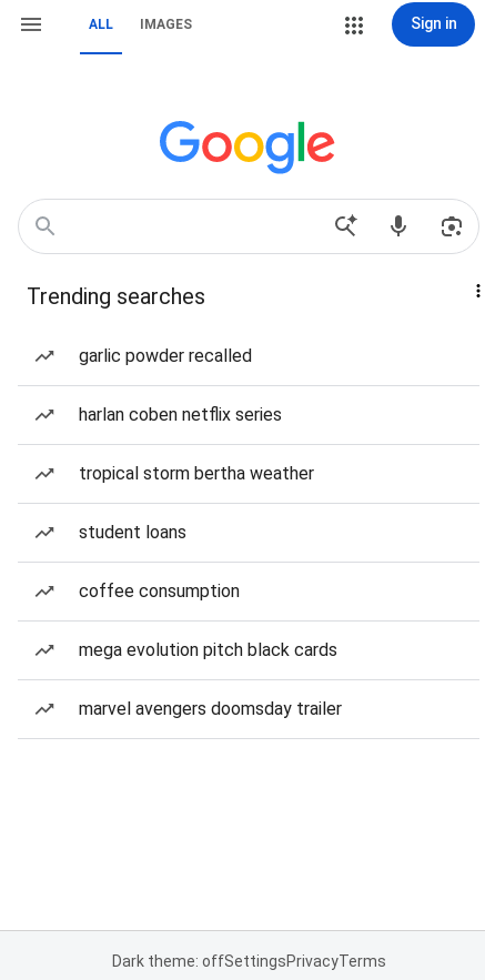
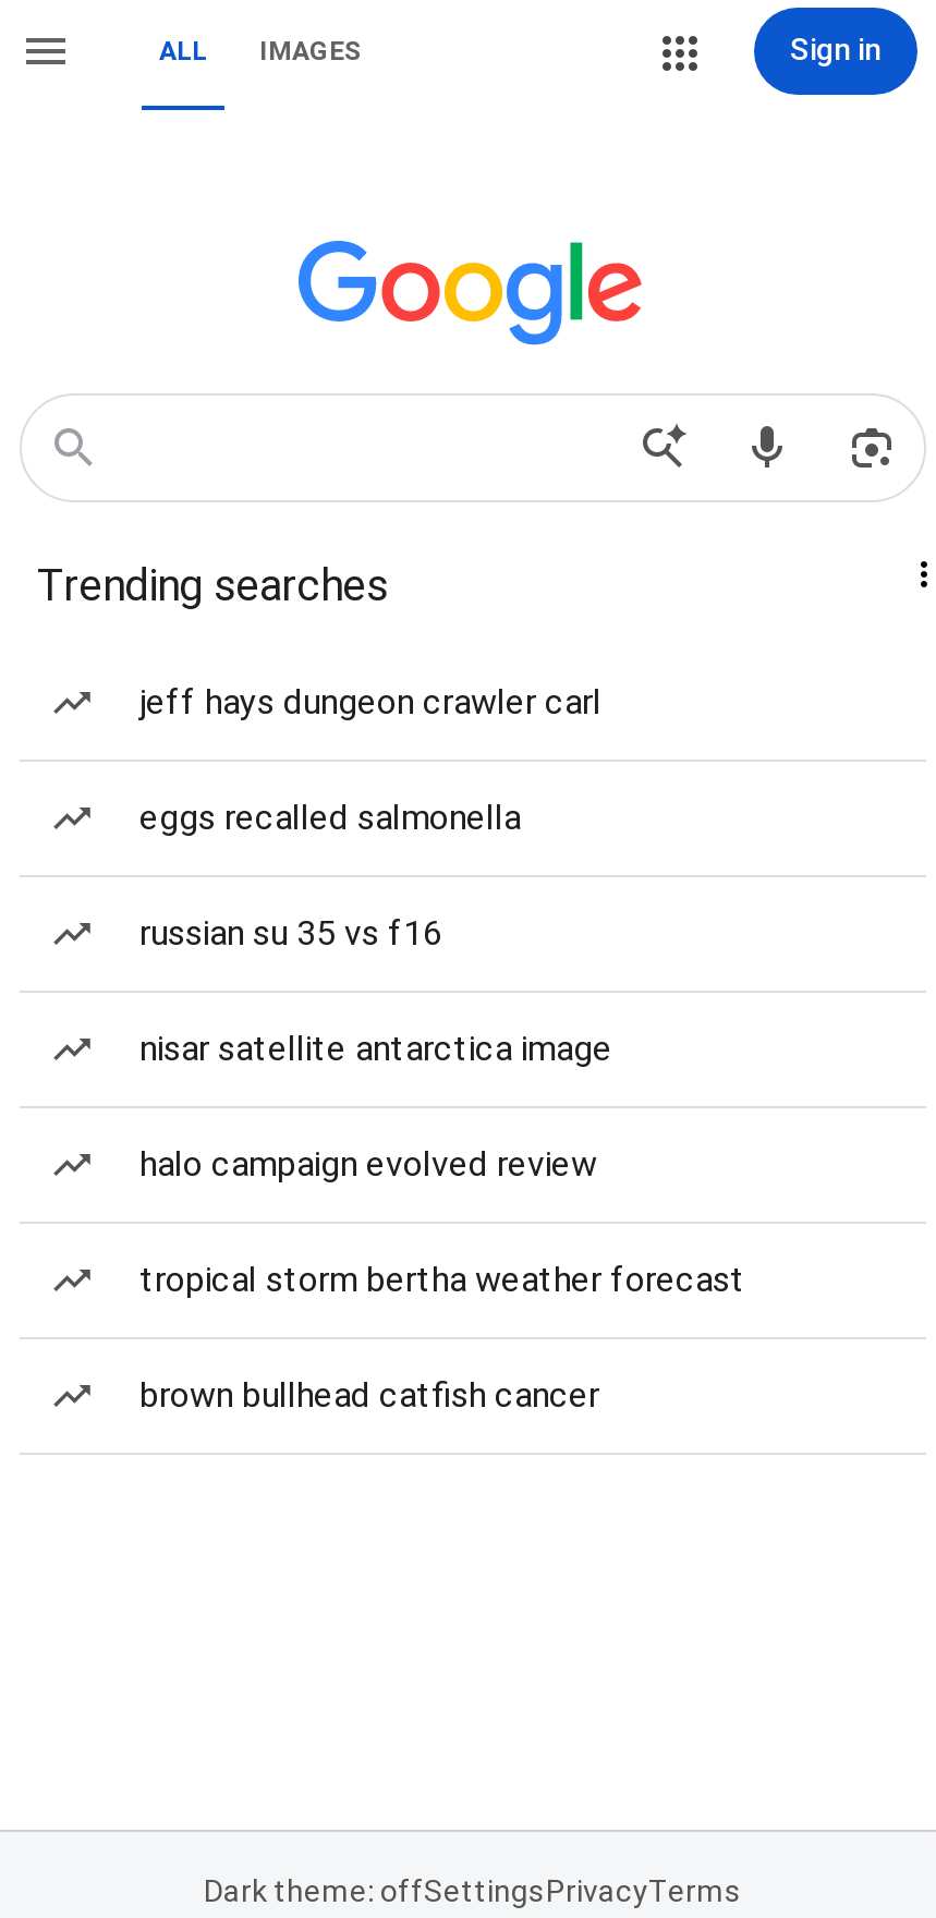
- garlic powder recalled
+ jeff hays dungeon crawler carl

- harlan coben netflix series
+ eggs recalled salmonella

- tropical storm bertha weather
+ russian su 35 vs f16

- student loans
+ nisar satellite antarctica image

- coffee consumption
+ halo campaign evolved review

- mega evolution pitch black cards
+ tropical storm bertha weather forecast

- marvel avengers doomsday trailer
+ brown bullhead catfish cancer
